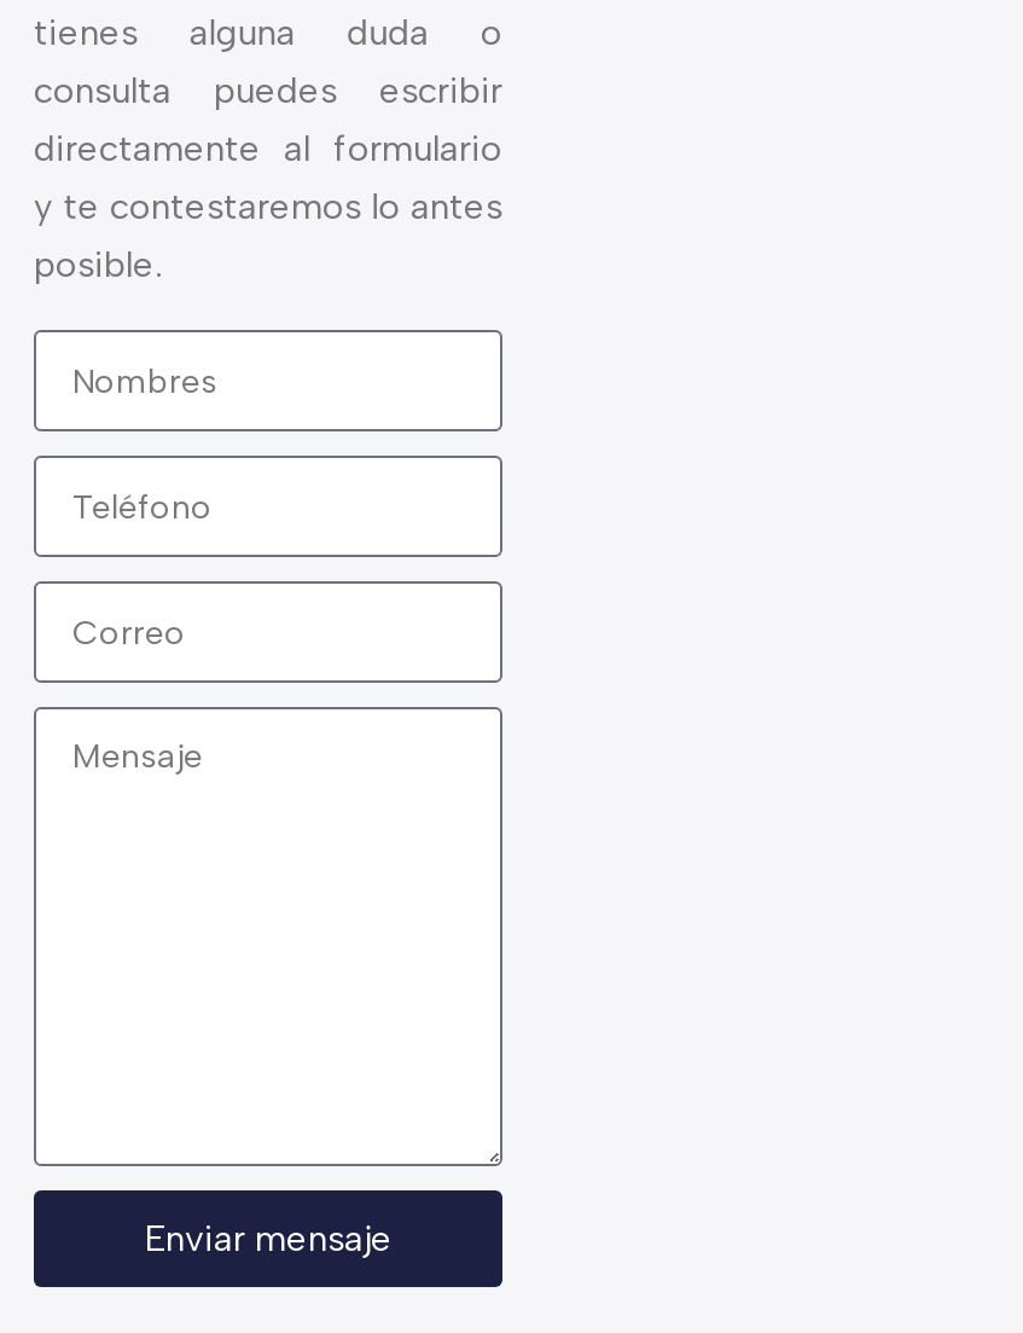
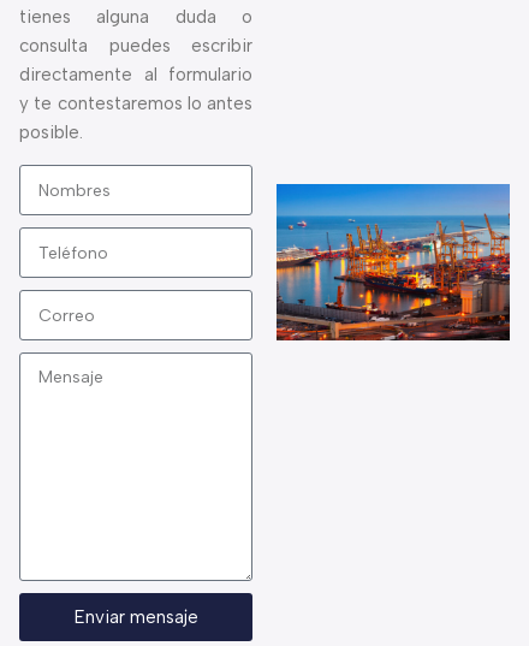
+ [image]
